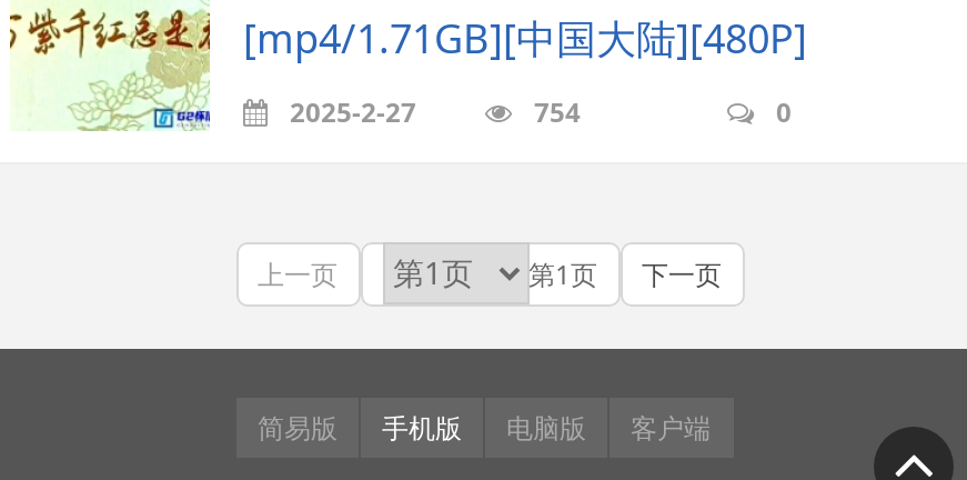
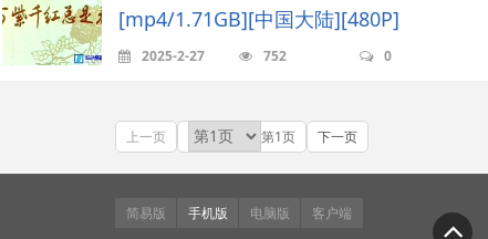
- 754
+ 752
